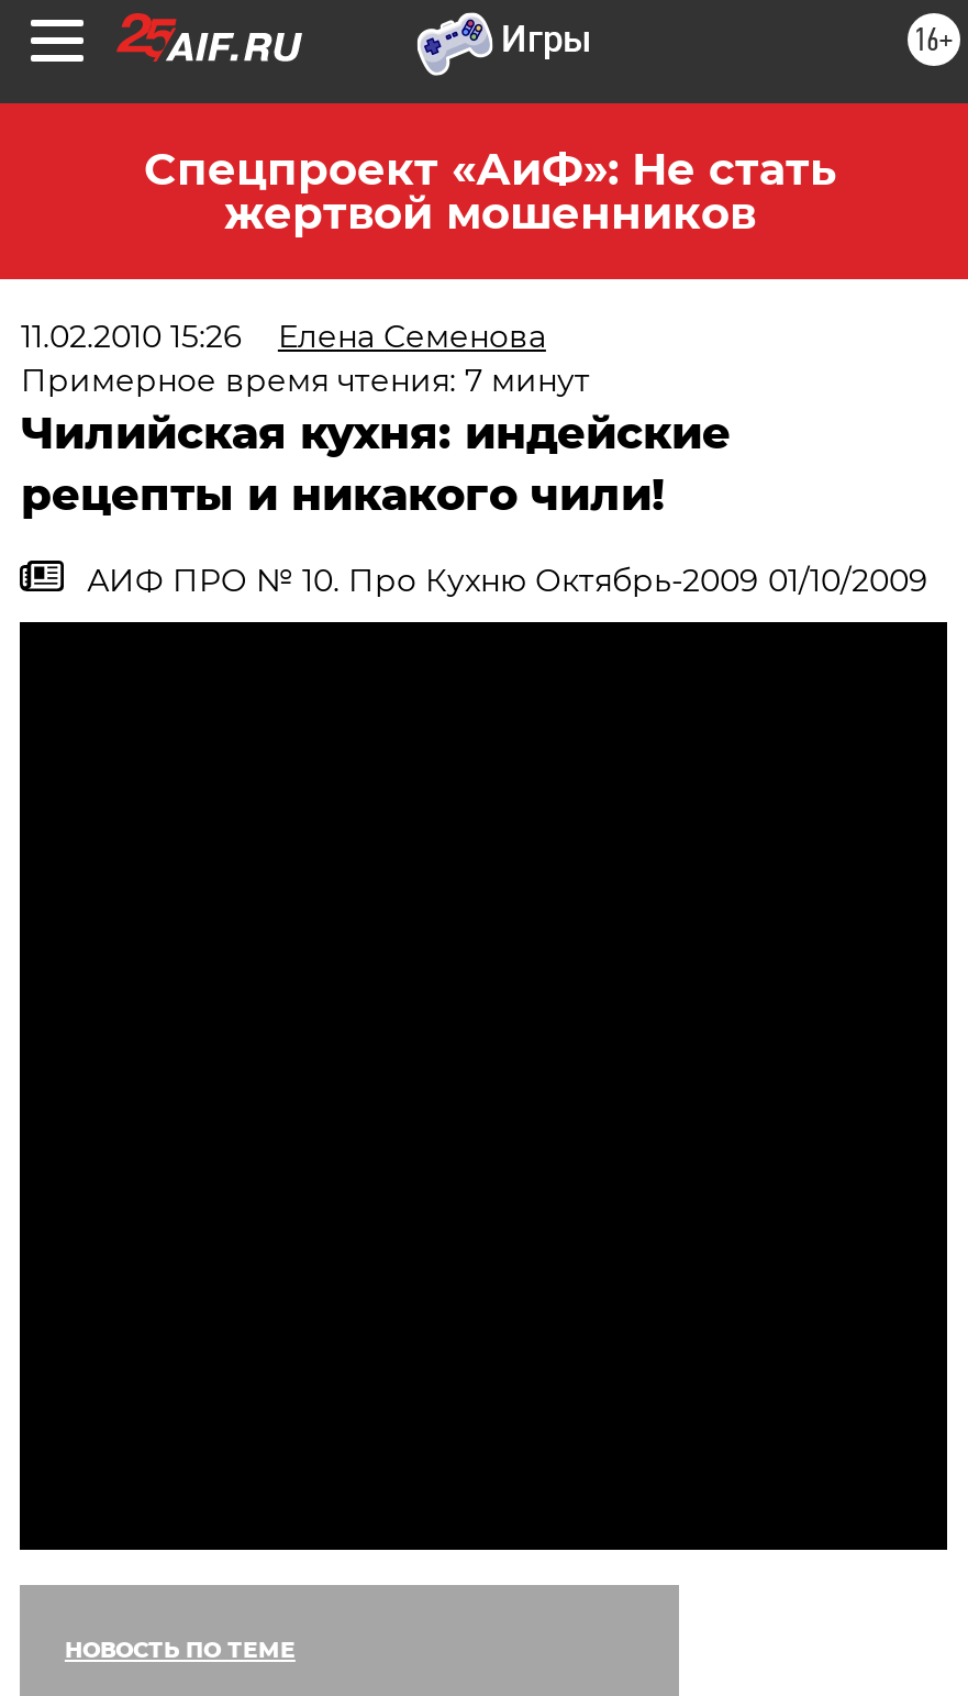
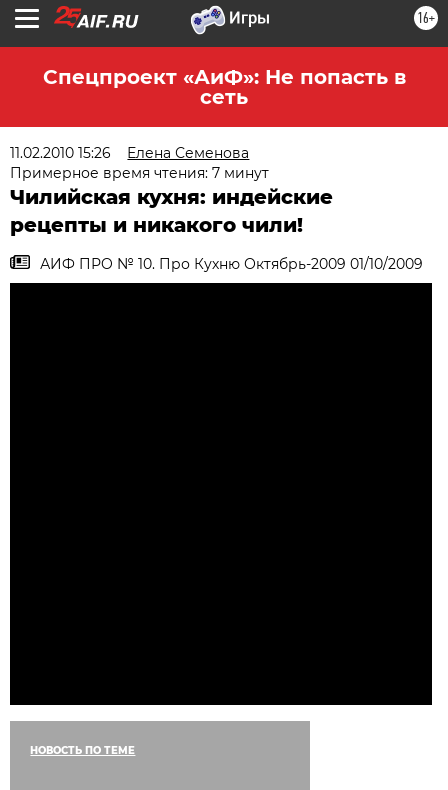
- Спецпроект «АиФ»: Не стать
- жертвой мошенников
+ Спецпроект «АиФ»: Не попасть в
+ сеть
